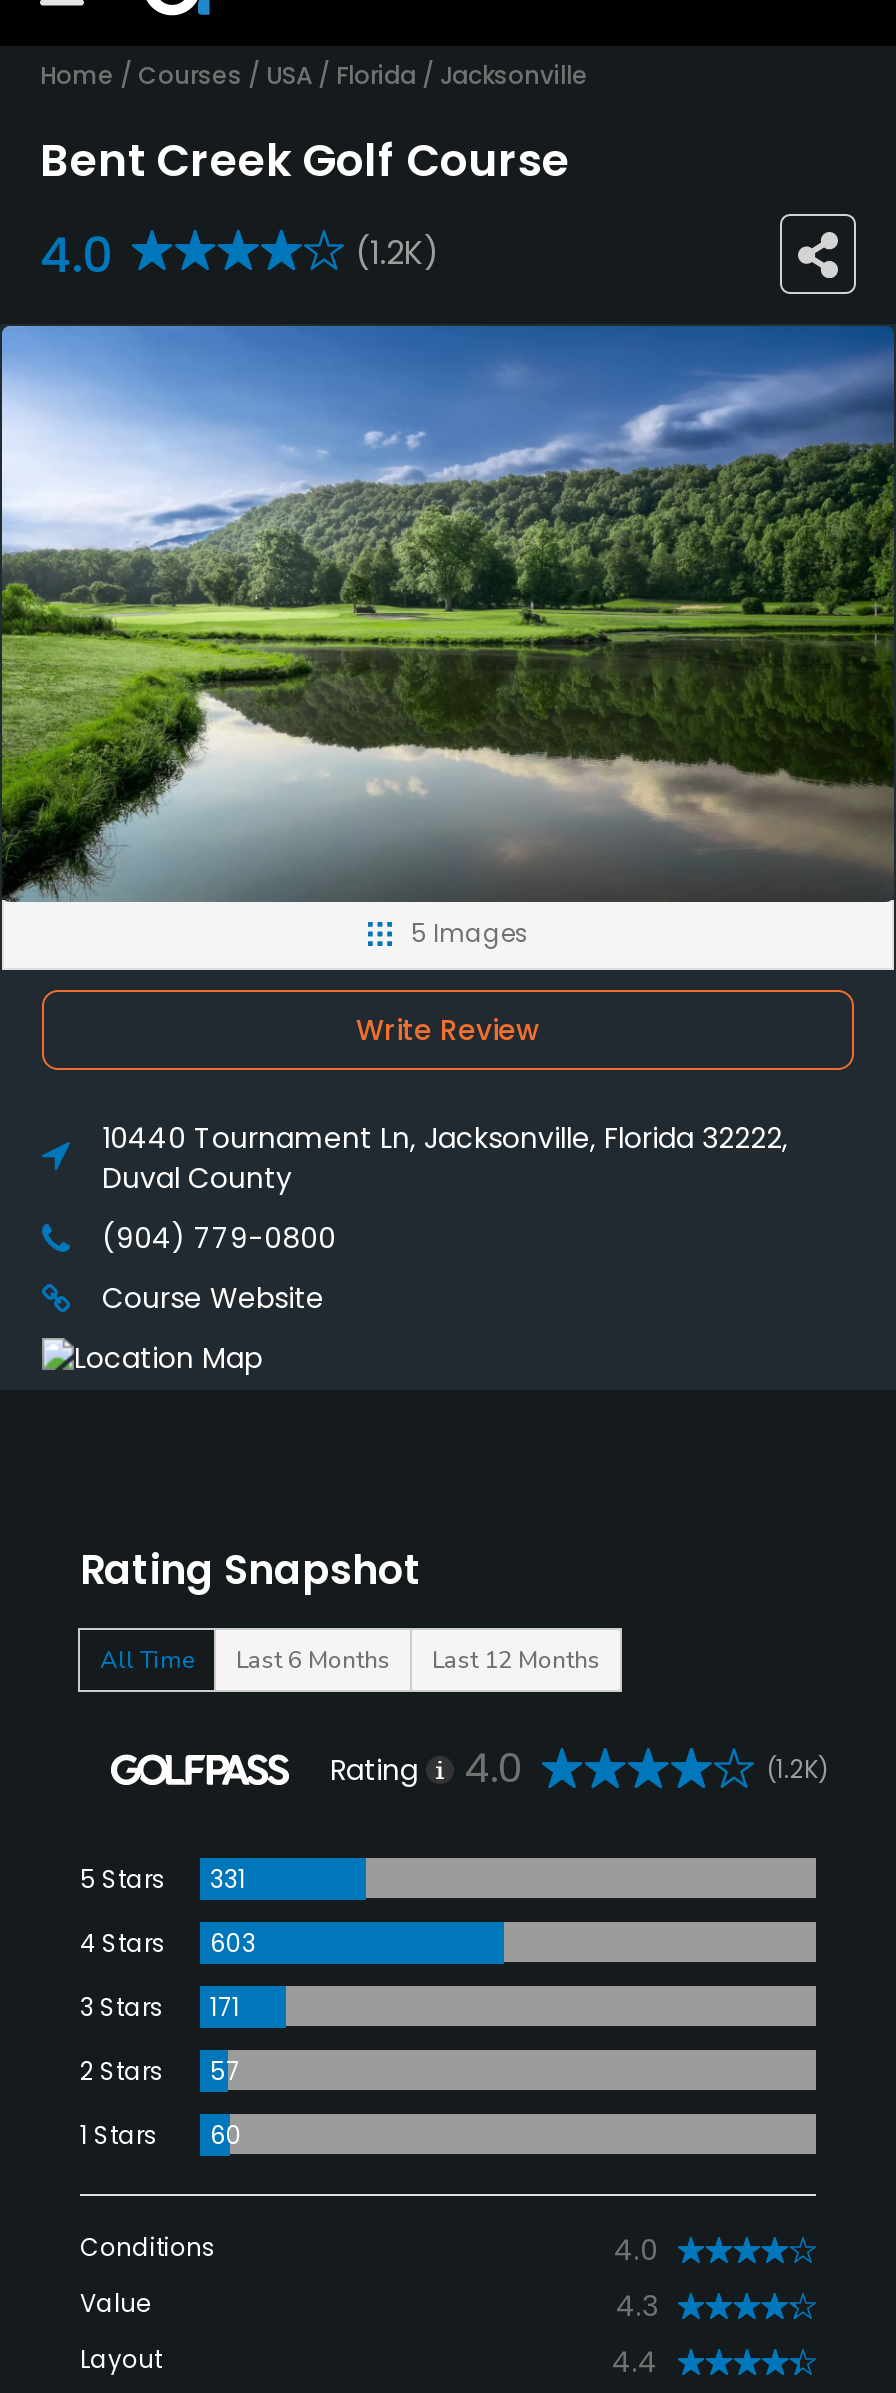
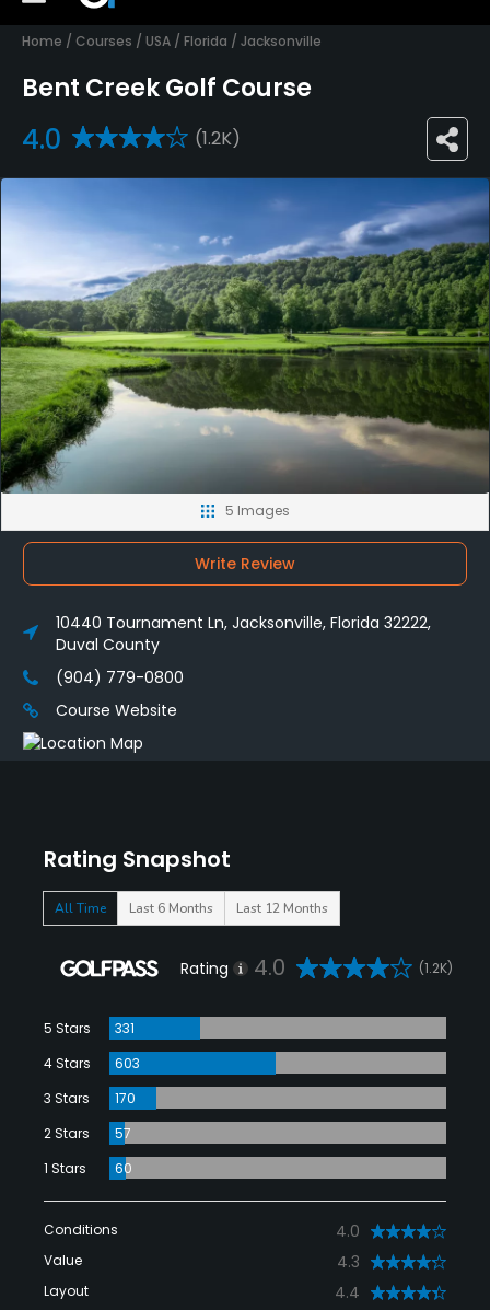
- 3 Stars 171
+ 3 Stars 170
